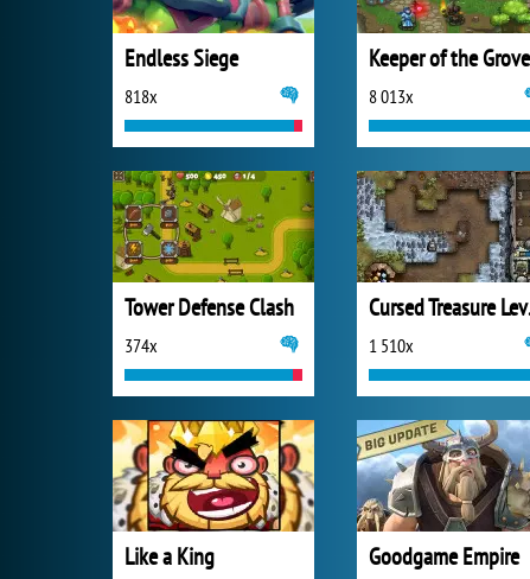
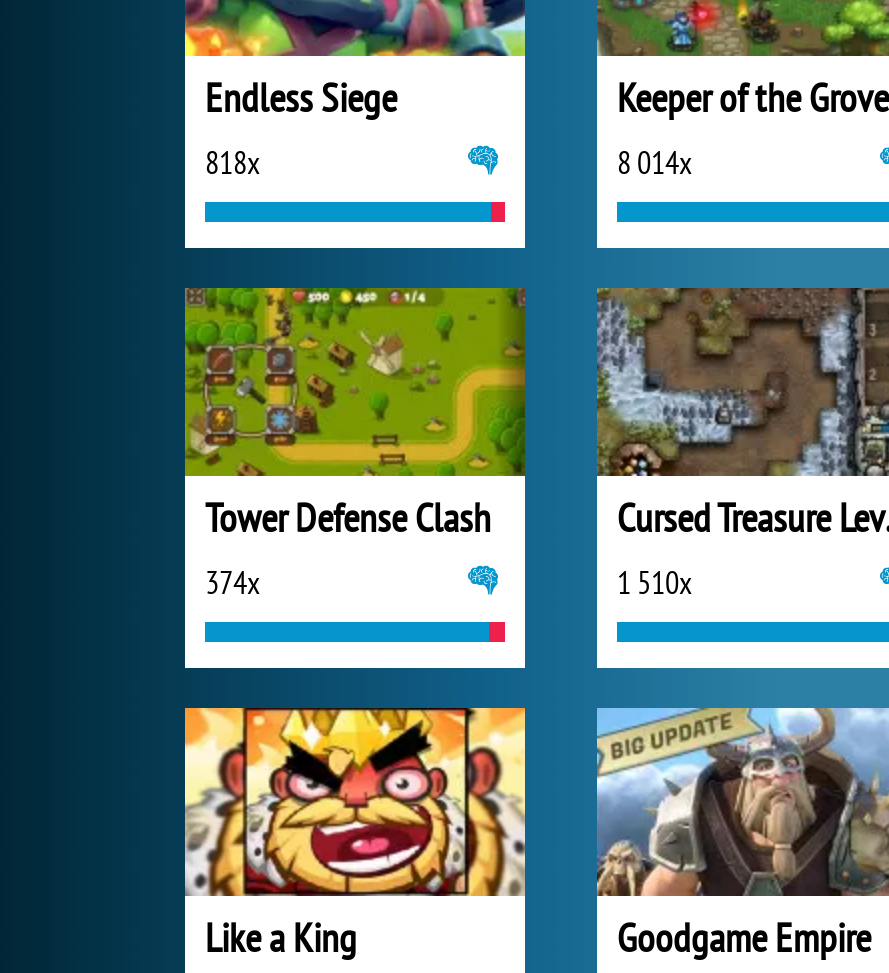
- 8 013x
+ 8 014x
